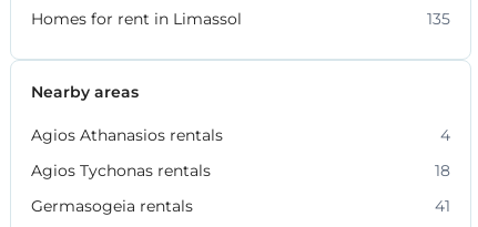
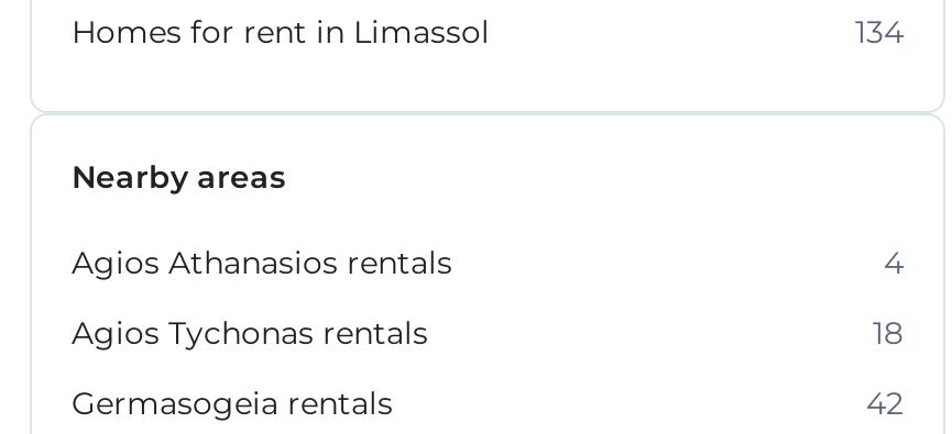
- 135
+ 134

- 41
+ 42
